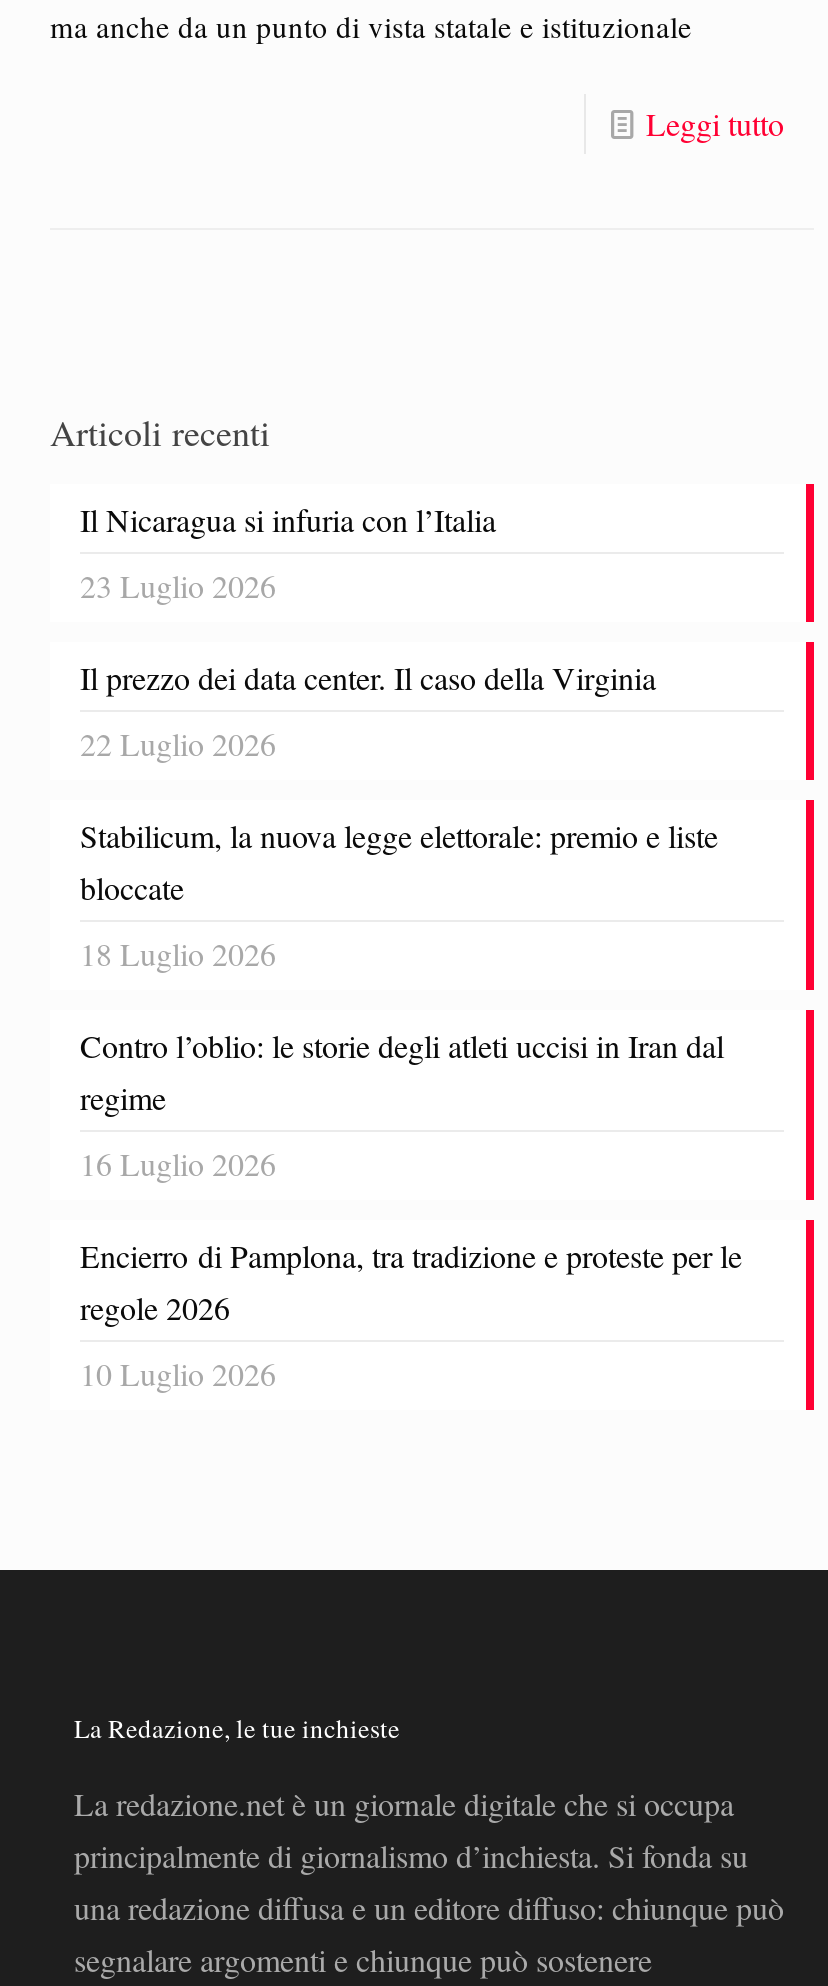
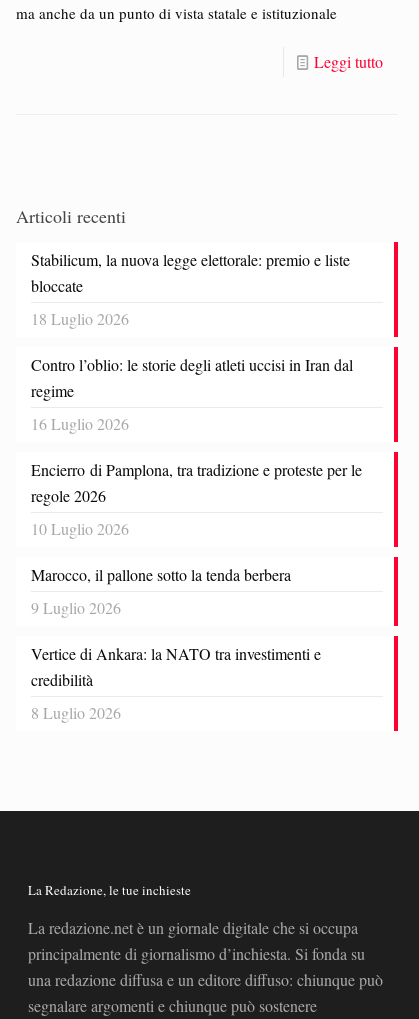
- Il Nicaragua si infuria con l’Italia
- 23 Luglio 2026
- Il prezzo dei data center. Il caso della Virginia
- 22 Luglio 2026

moved up: Stabilicum, la nuova legge elettorale: premio e liste | bloccate | 18 Luglio 2026 | ... | regole 2026 | 10 Luglio 2026

+ Marocco, il pallone sotto la tenda berbera
+ 9 Luglio 2026
+ Vertice di Ankara: la NATO tra investimenti e
+ credibilità
+ 8 Luglio 2026
